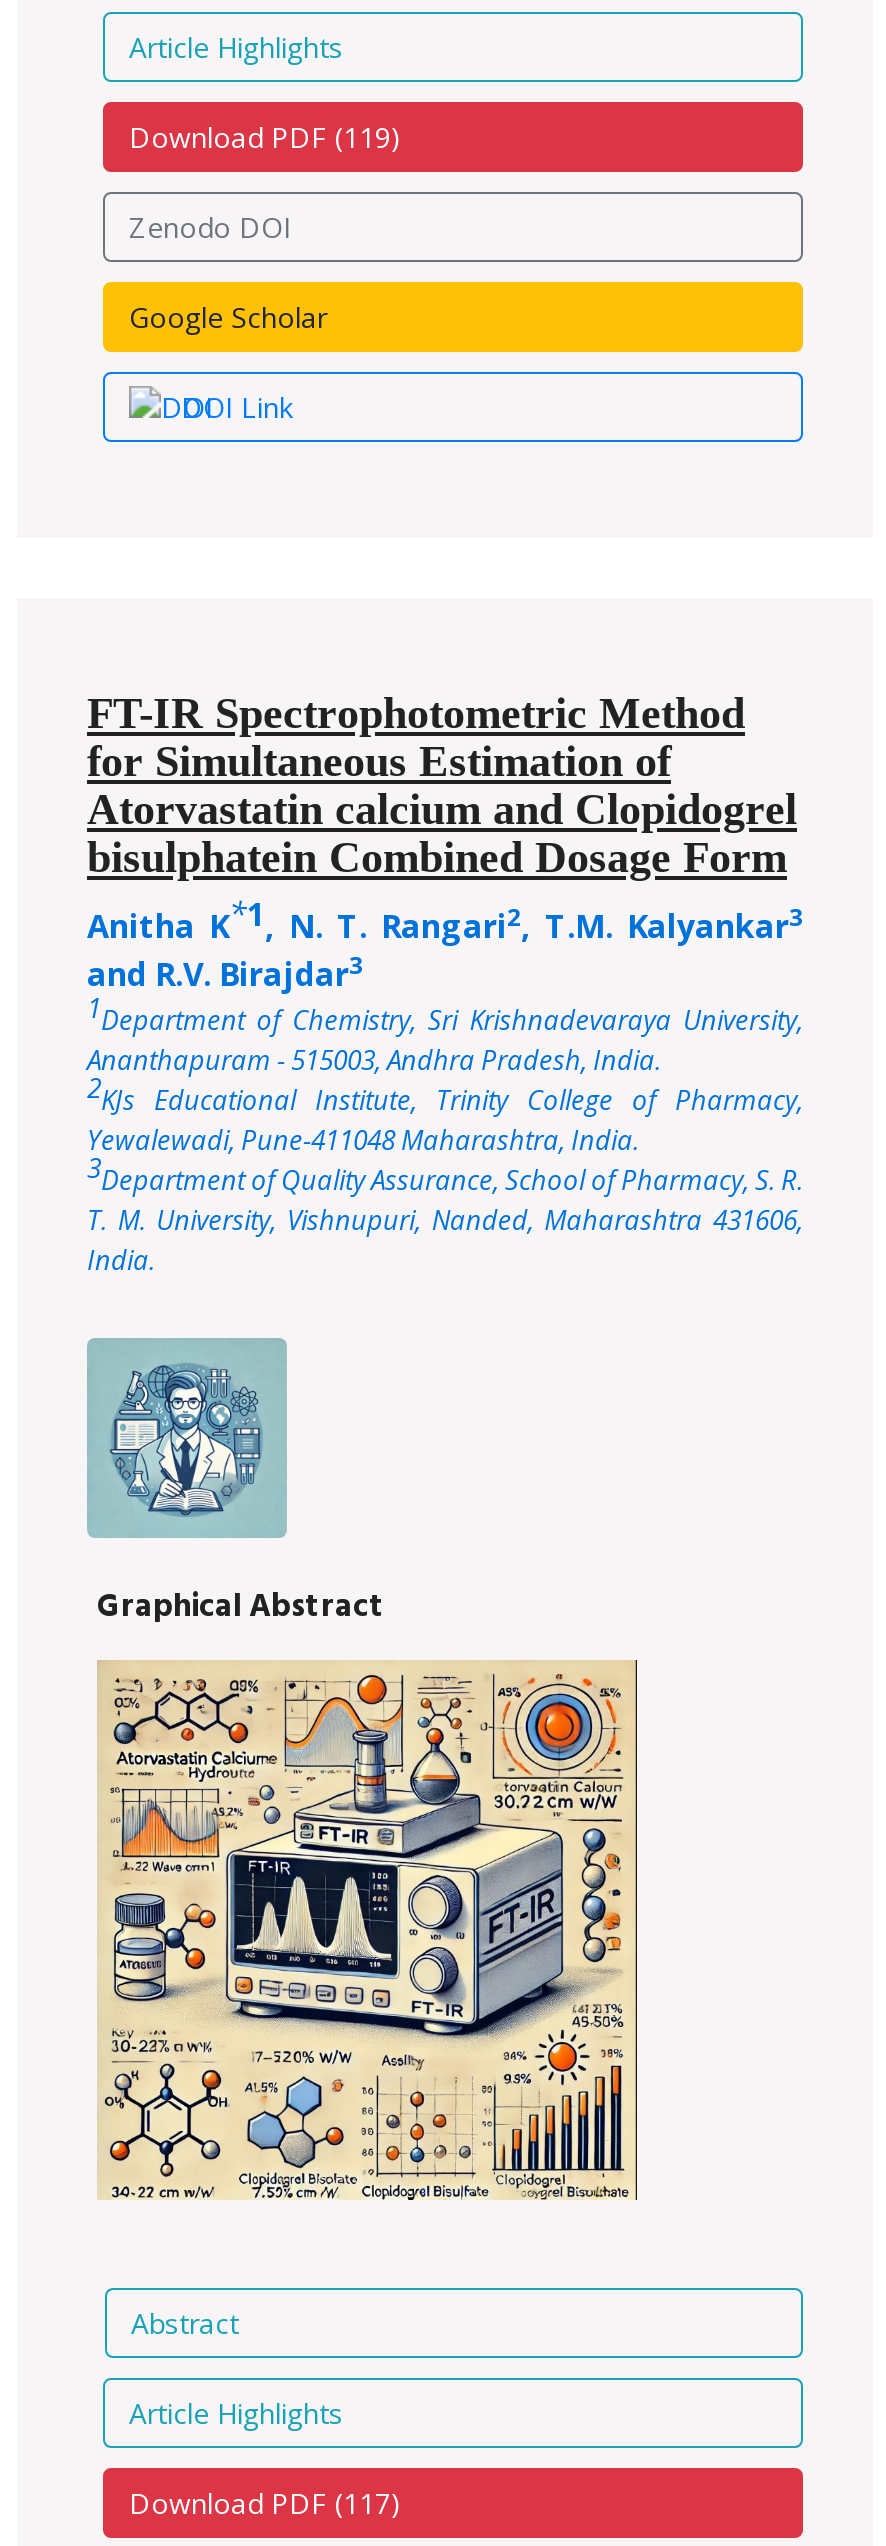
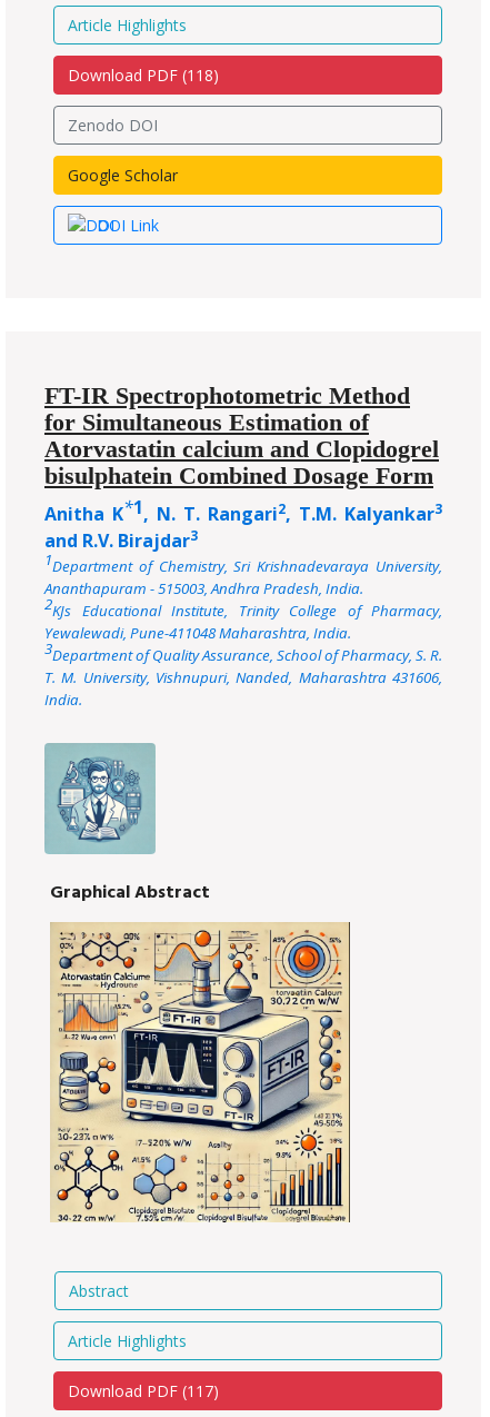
- Download PDF (119)
+ Download PDF (118)
